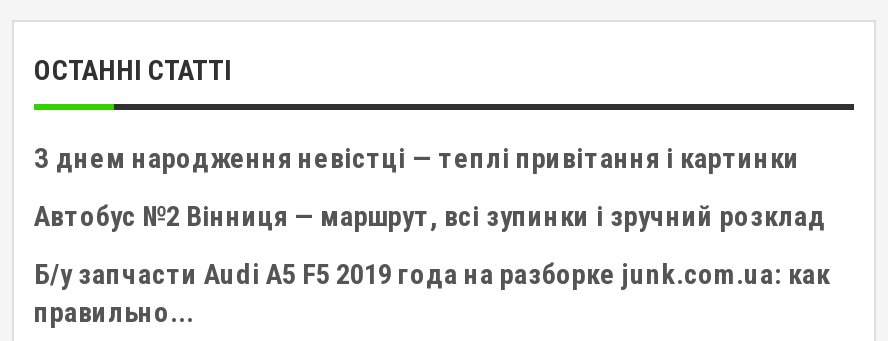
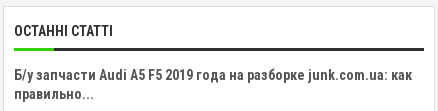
- З днем народження невістці — теплі привітання і картинки
- Автобус №2 Вінниця — маршрут, всі зупинки і зручний розклад
